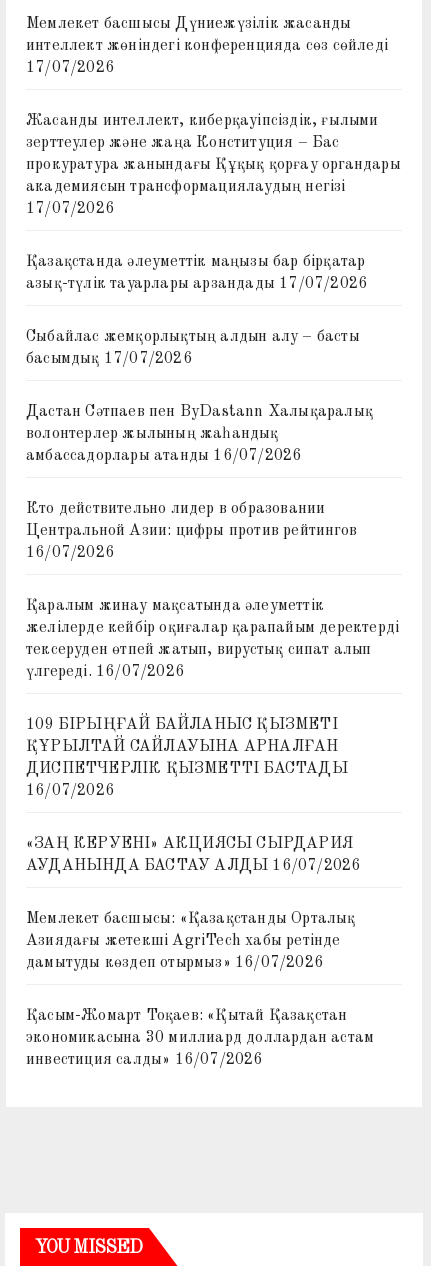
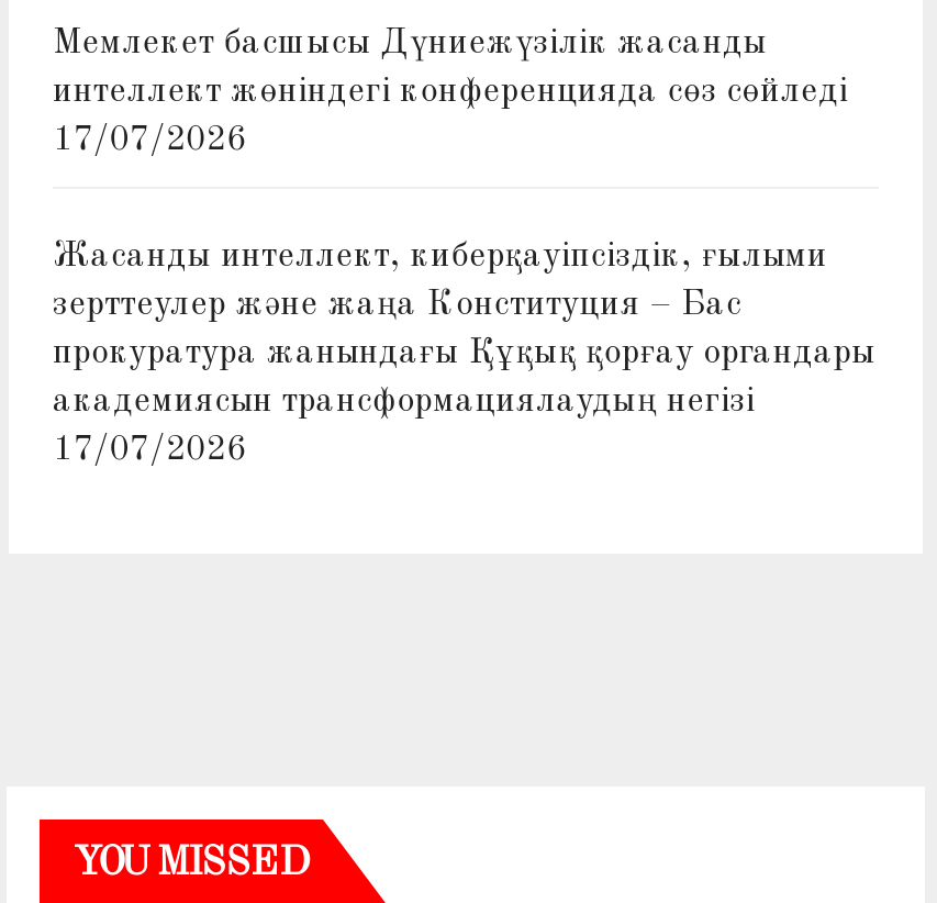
- Қазақстанда әлеуметтік маңызы бар бірқатар
- азық-түлік тауарлары арзандады 17/07/2026
- Сыбайлас жемқорлықтың алдын алу – басты
- басымдық 17/07/2026
- Дастан Сәтпаев пен ByDastann Халықаралық
- волонтерлер жылының жаһандық
- амбассадорлары атанды 16/07/2026
- Кто действительно лидер в образовании
- Центральной Азии: цифры против рейтингов
- 16/07/2026
- Қаралым жинау мақсатында әлеуметтік
- желілерде кейбір оқиғалар қарапайым деректерді
- тексеруден өтпей жатып, вирустық сипат алып
- үлгереді. 16/07/2026
- 109 БІРЫҢҒАЙ БАЙЛАНЫС ҚЫЗМЕТІ
- ҚҰРЫЛТАЙ САЙЛАУЫНА АРНАЛҒАН
- ДИСПЕТЧЕРЛІК ҚЫЗМЕТТІ БАСТАДЫ
- 16/07/2026
- «ЗАҢ КЕРУЕНІ» АКЦИЯСЫ СЫРДАРИЯ
- АУДАНЫНДА БАСТАУ АЛДЫ 16/07/2026
- Мемлекет басшысы: «Қазақстанды Орталық
- Азиядағы жетекші AgriTech хабы ретінде
- дамытуды көздеп отырмыз» 16/07/2026
- Қасым-Жомарт Тоқаев: «Қытай Қазақстан
- экономикасына 30 миллиард доллардан астам
- инвестиция салды» 16/07/2026
